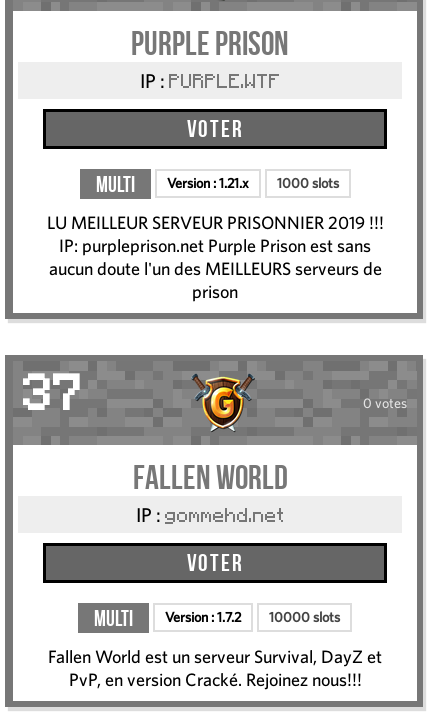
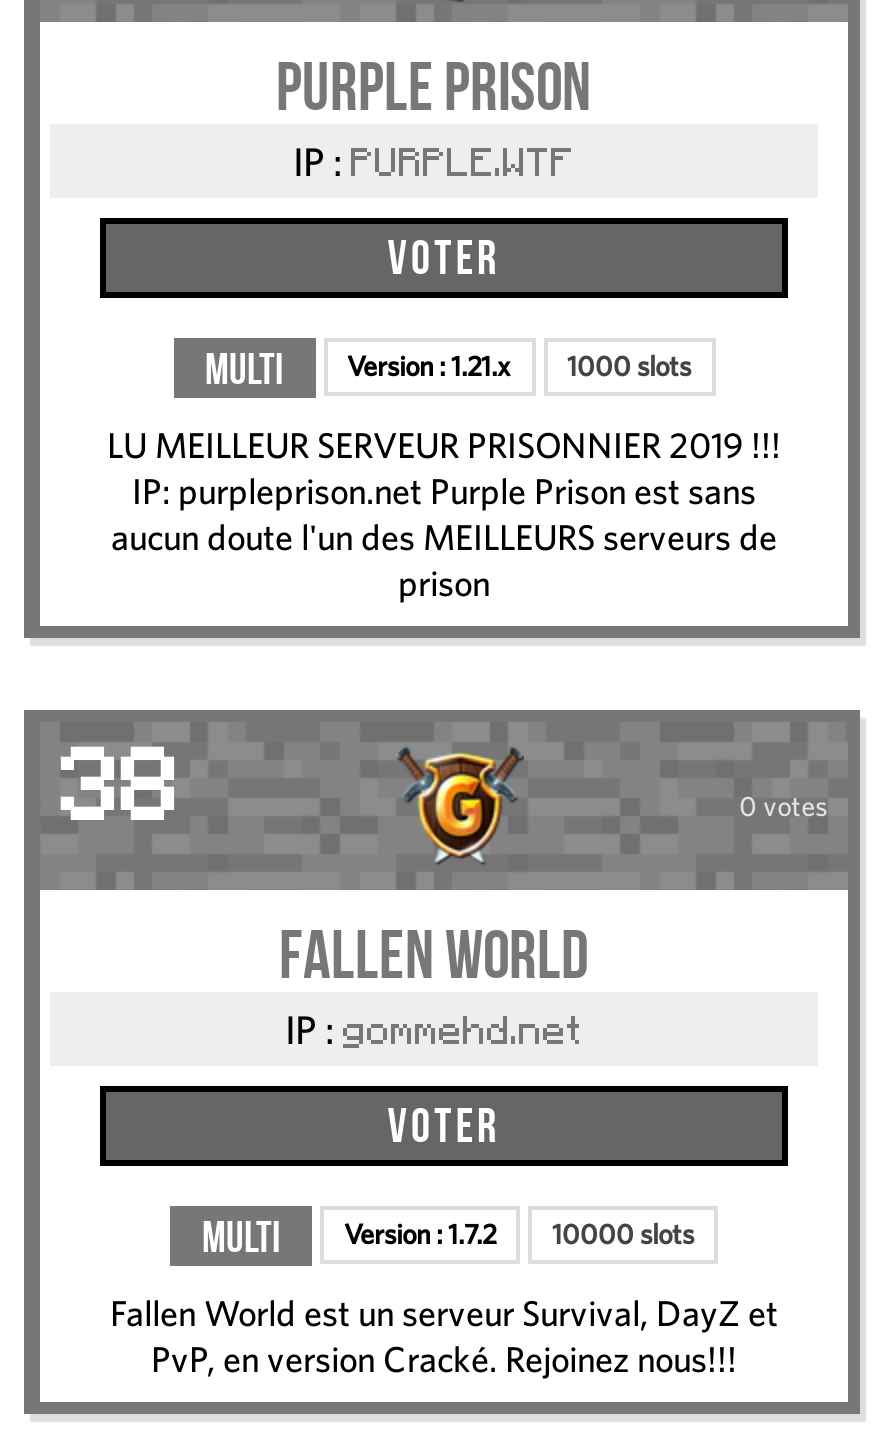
- 37
+ 38
